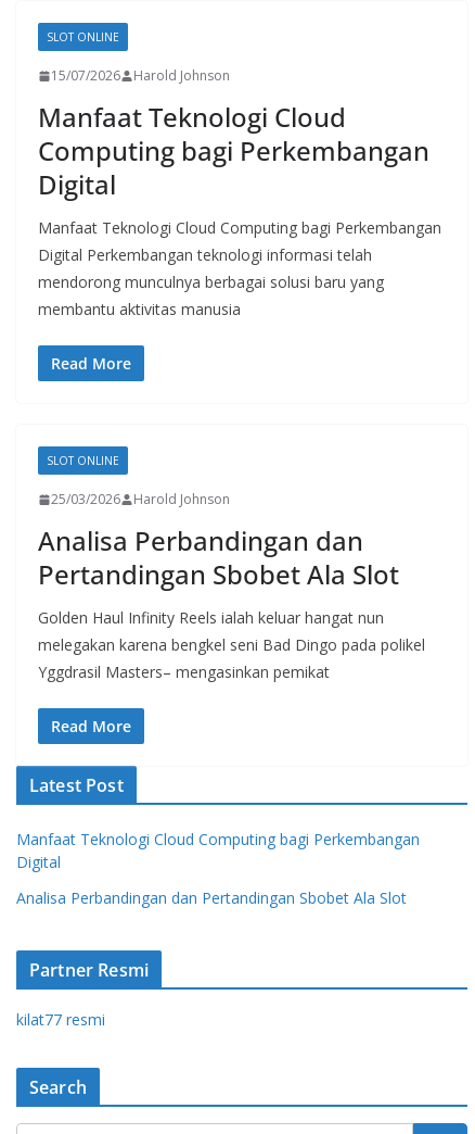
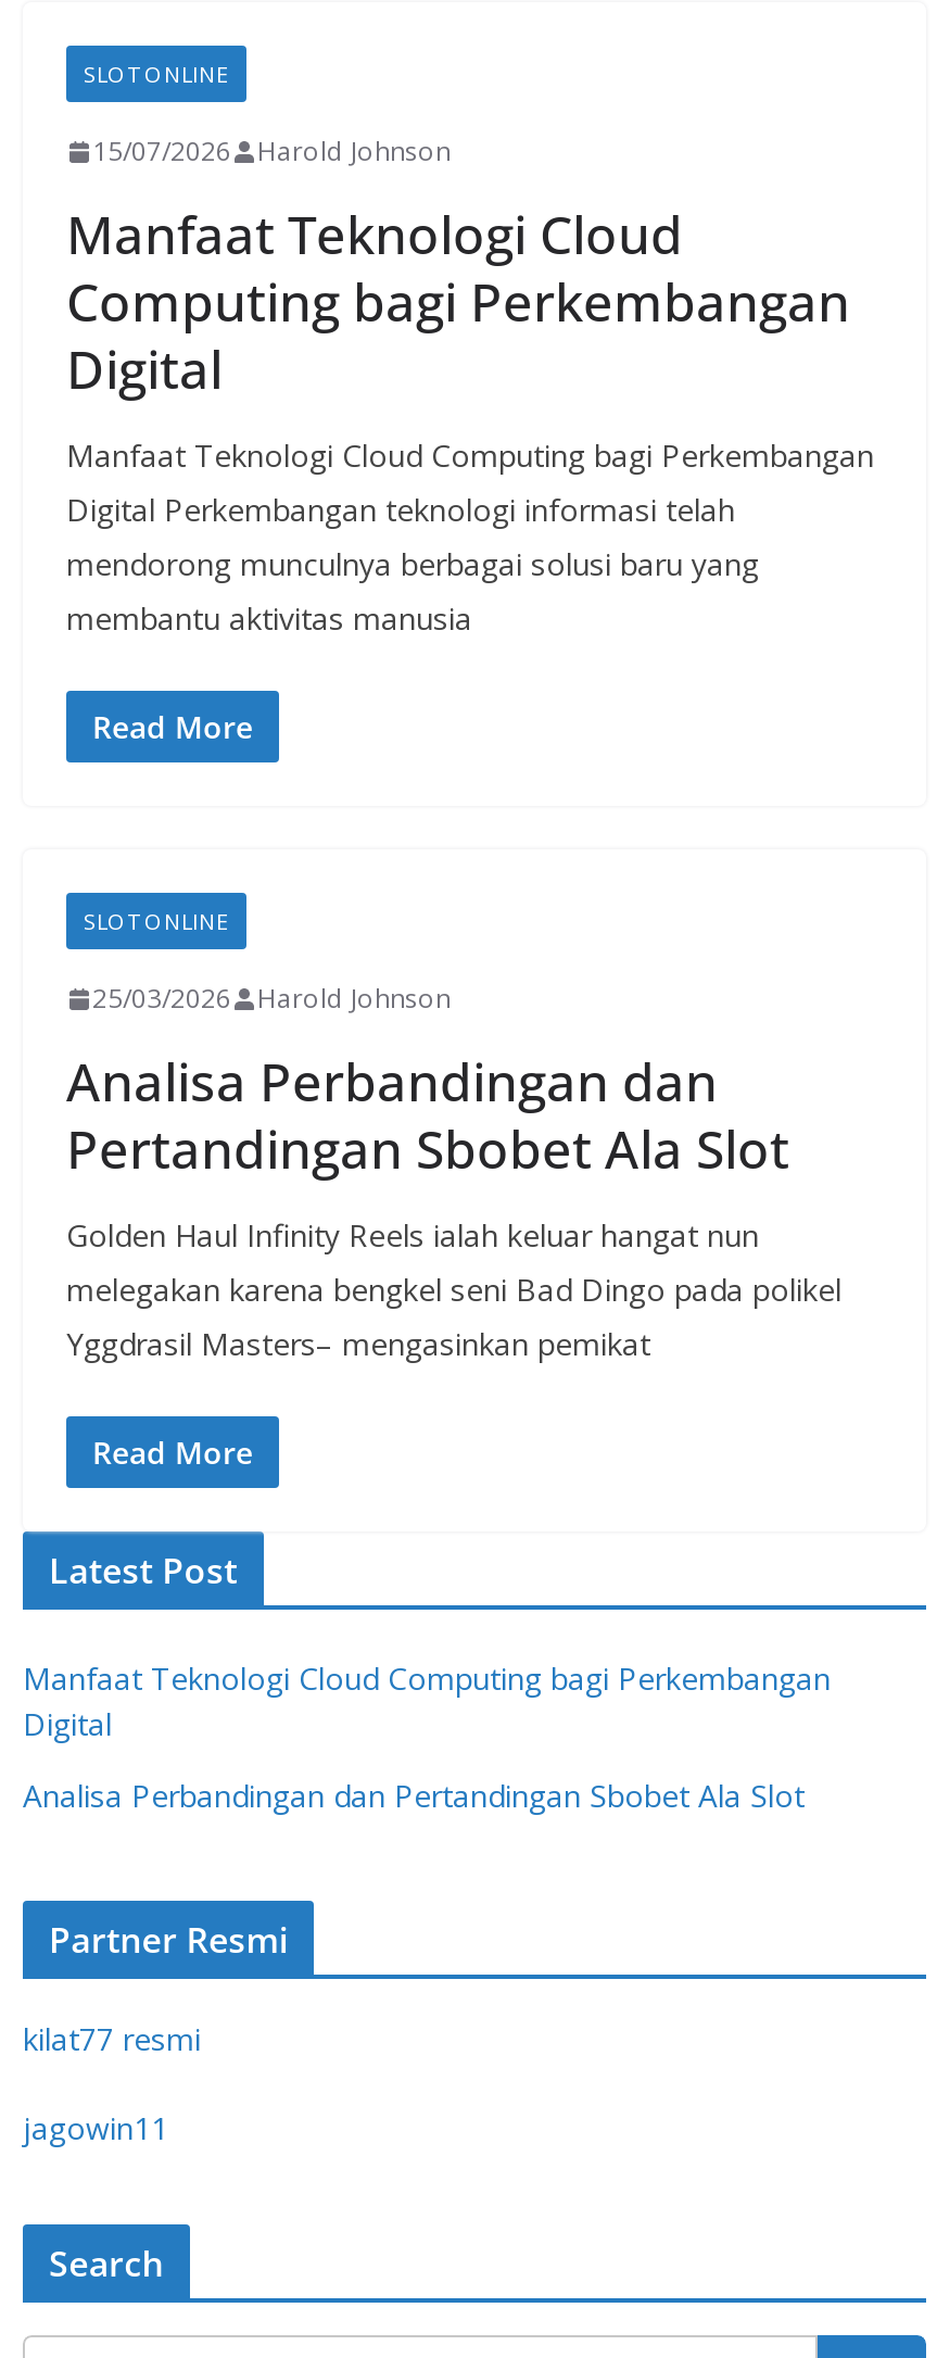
+ jagowin11
